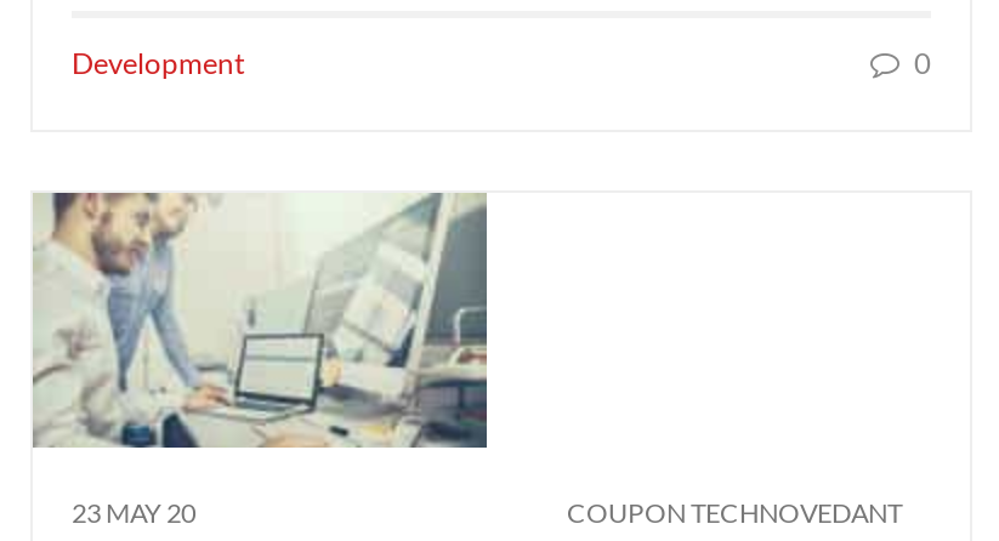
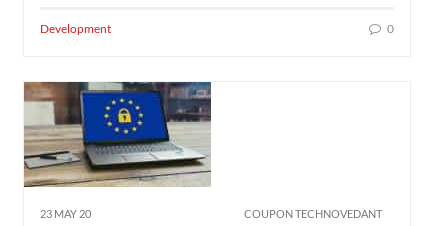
- [image]
+ [image]
